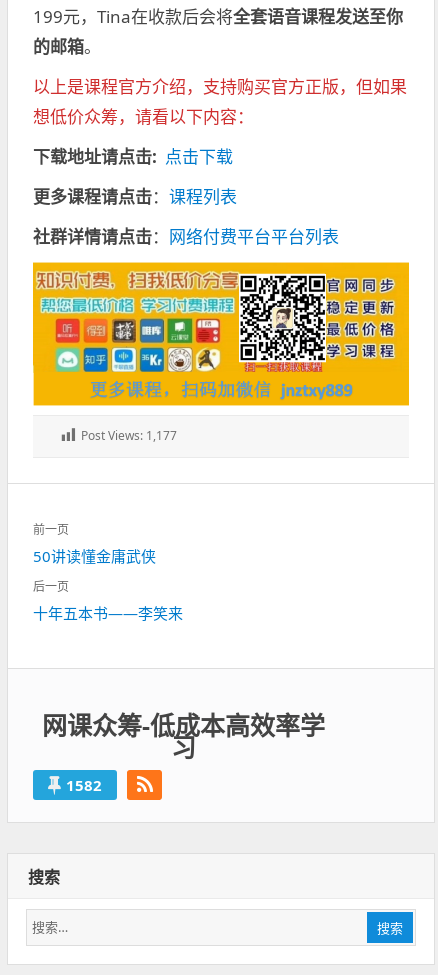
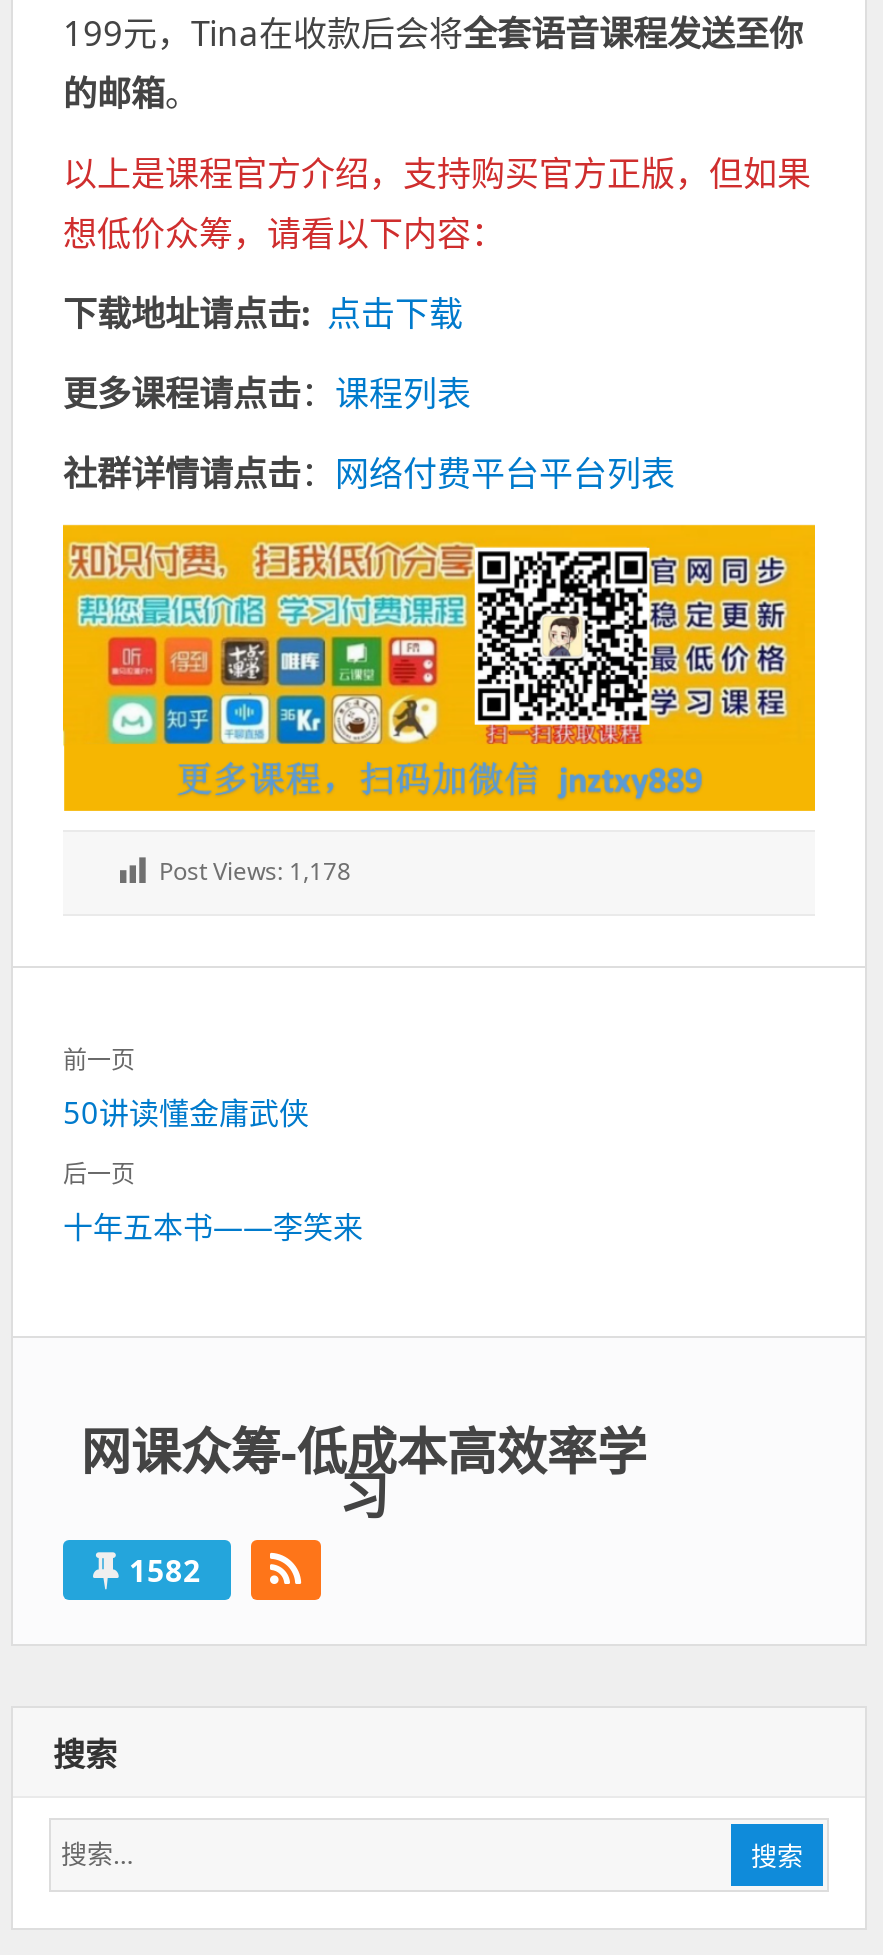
- Post Views: 1,177
+ Post Views: 1,178
